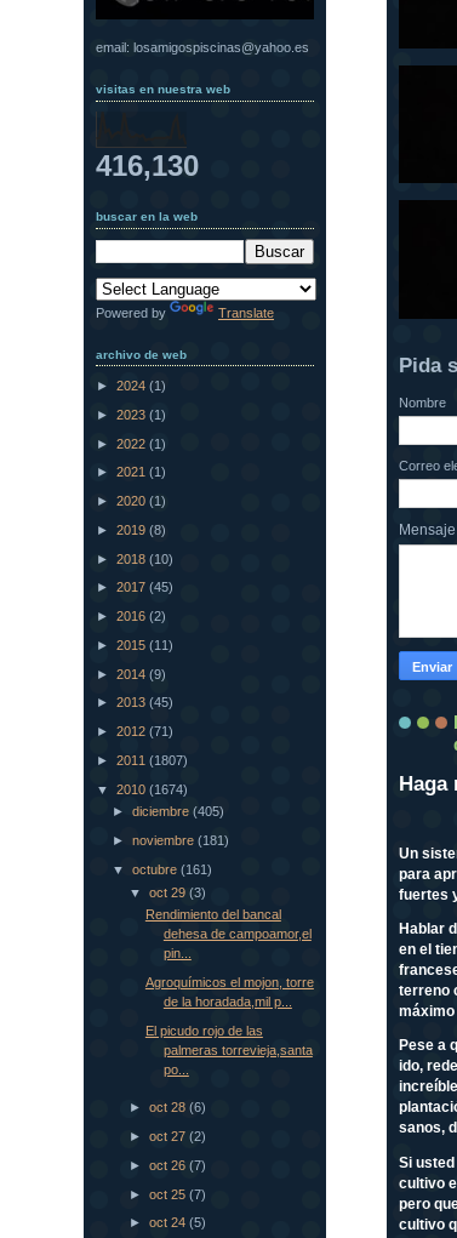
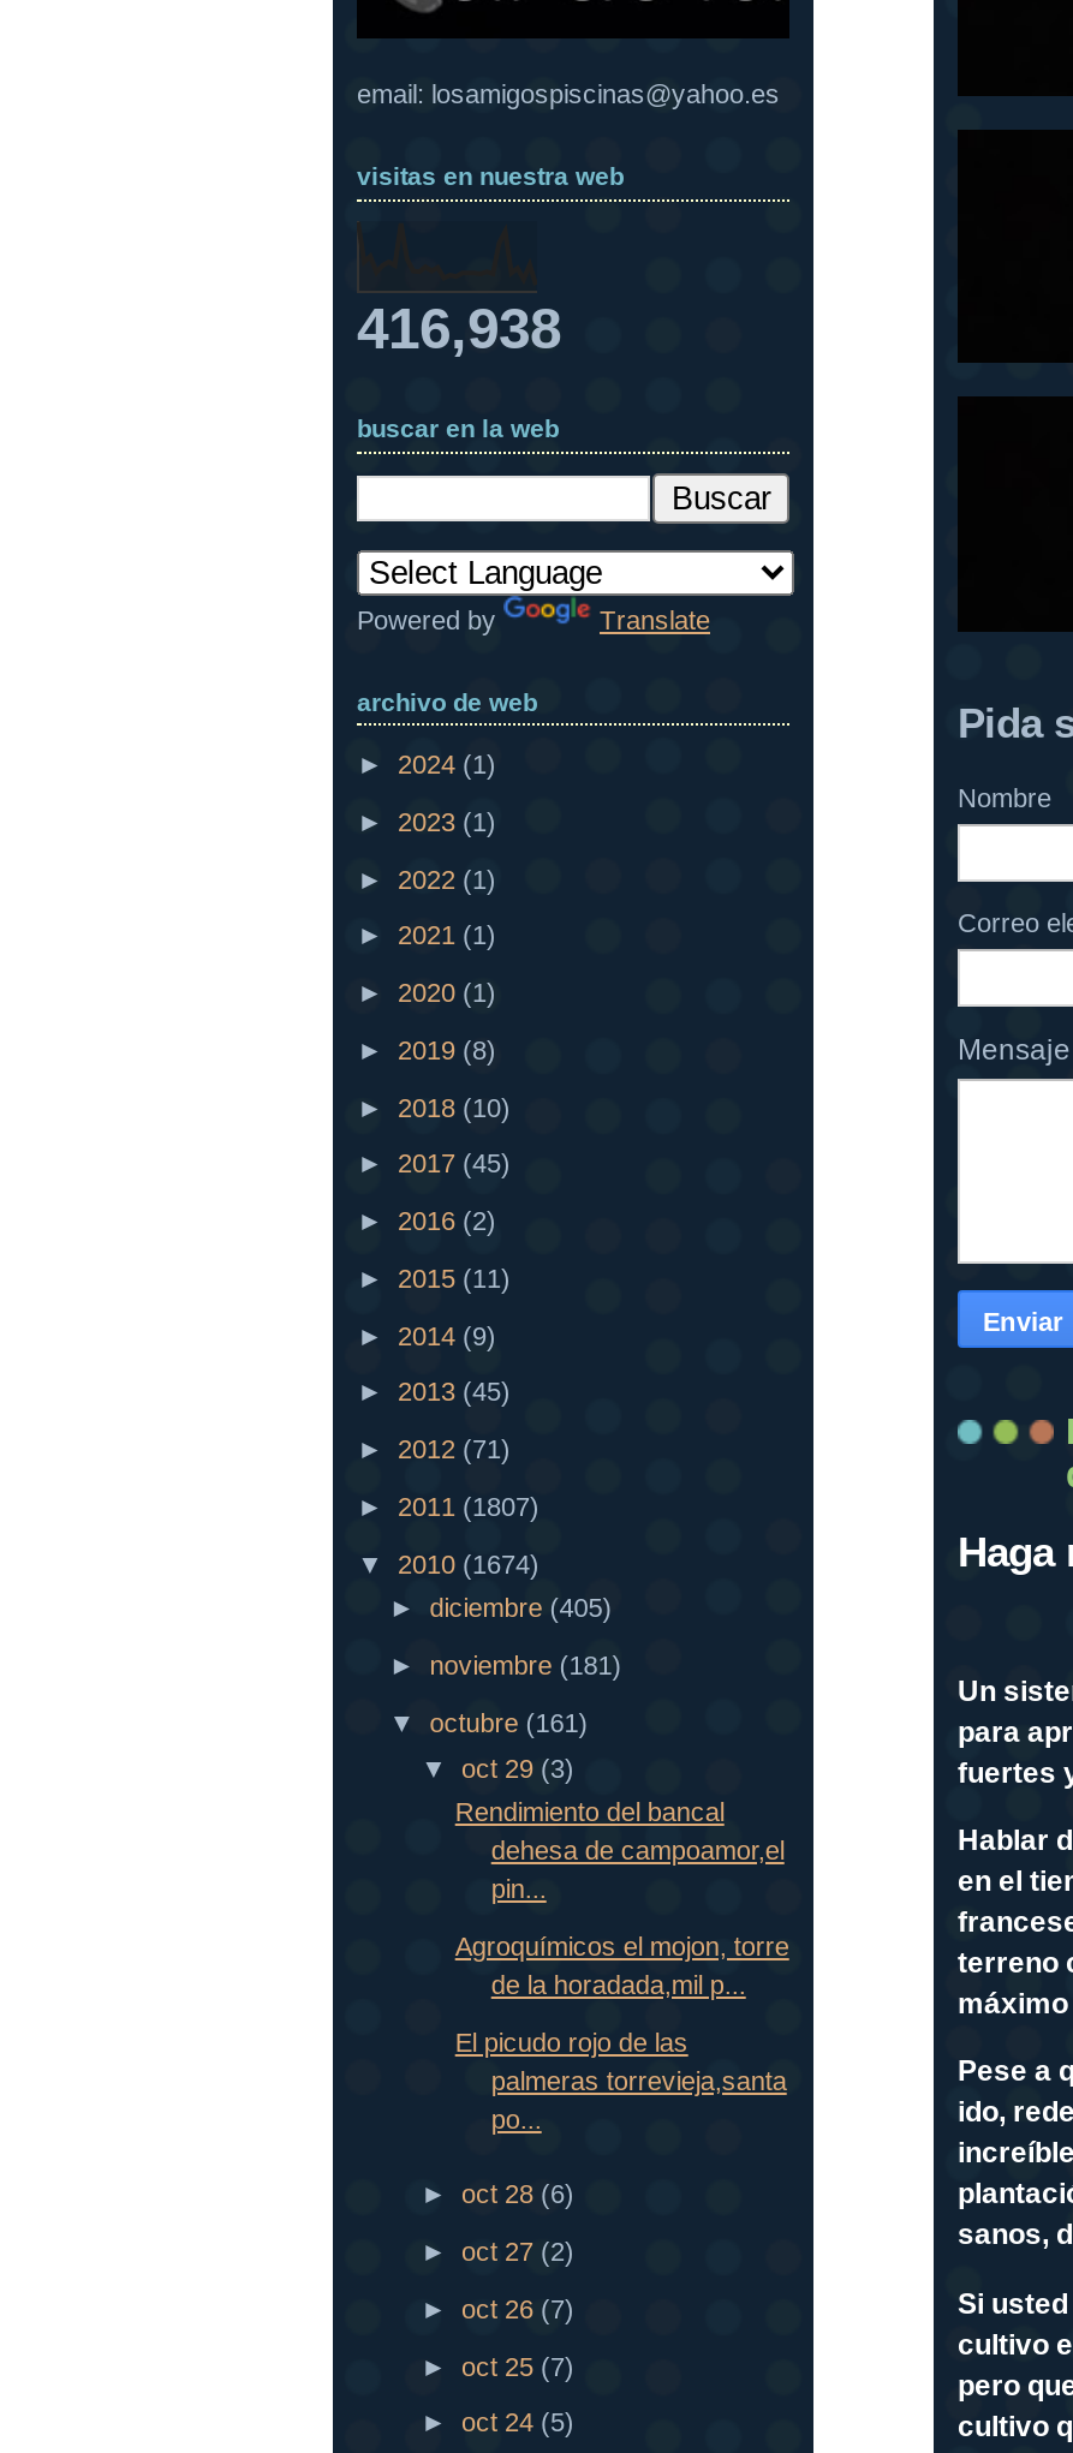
- 416,130
+ 416,938
